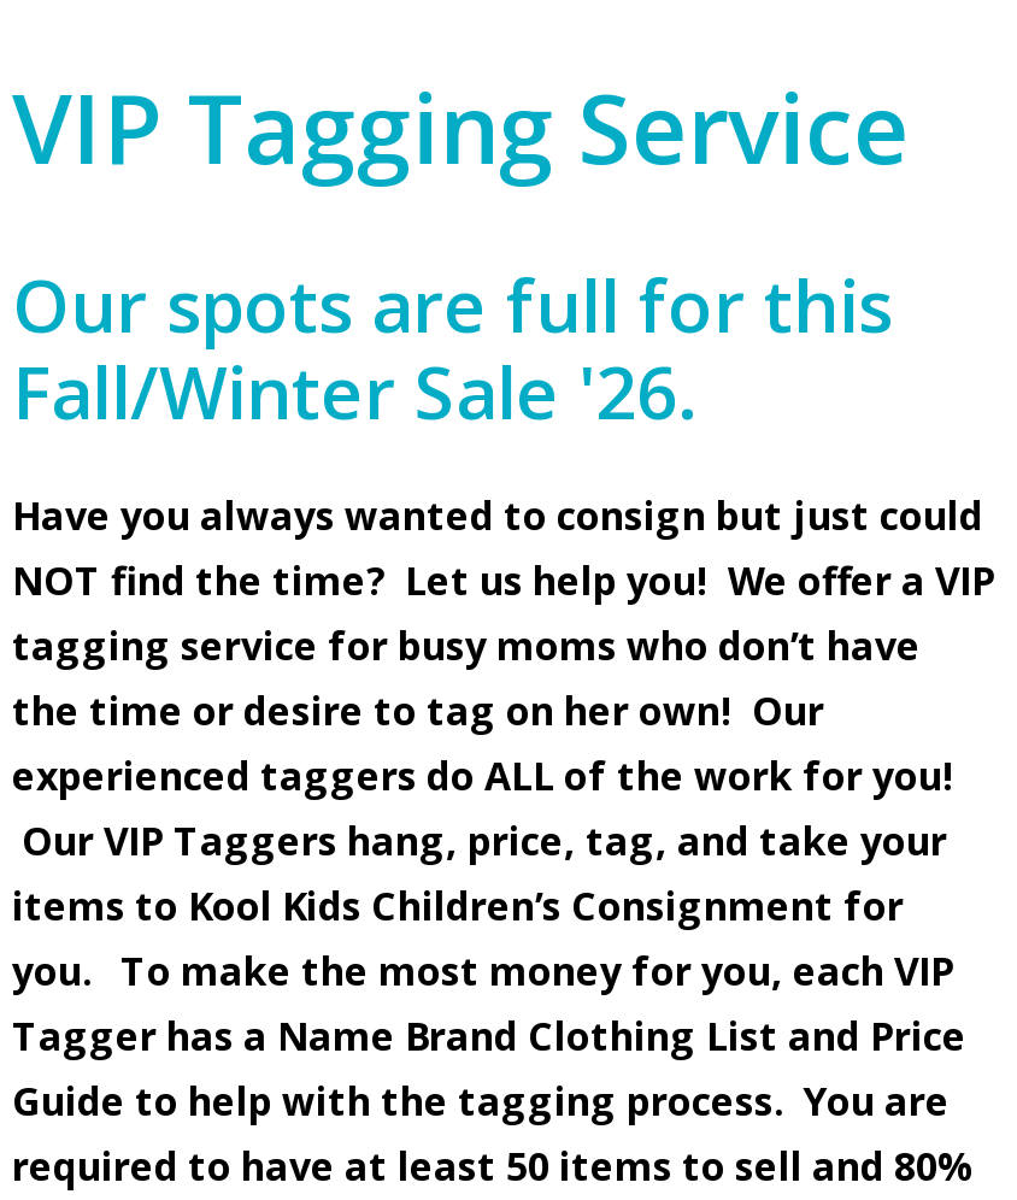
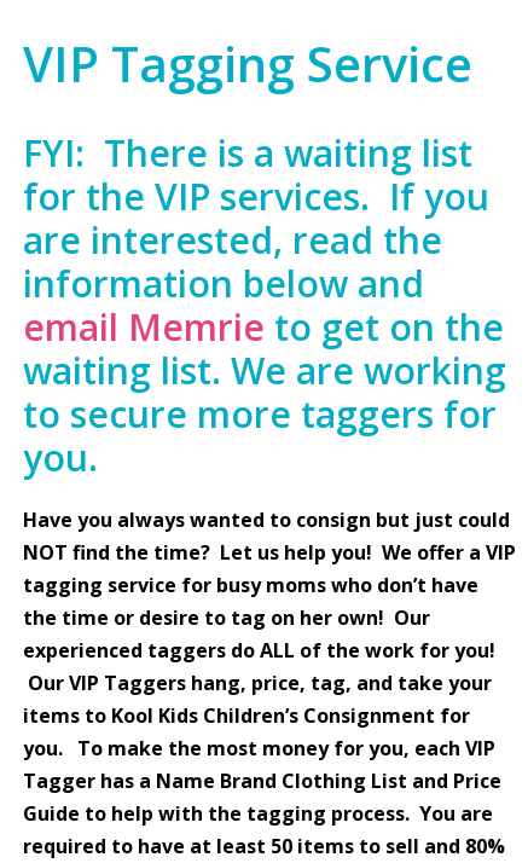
- Our spots are full for this
- Fall/Winter Sale '26.
+ FYI: There is a waiting list
+ for the VIP services. If you
+ are interested, read the
+ information below and
+ email Memrie to get on the
+ waiting list. We are working
+ to secure more taggers for
+ you.
